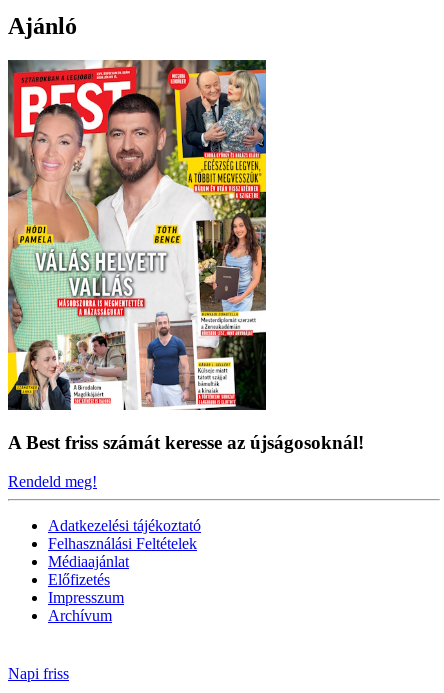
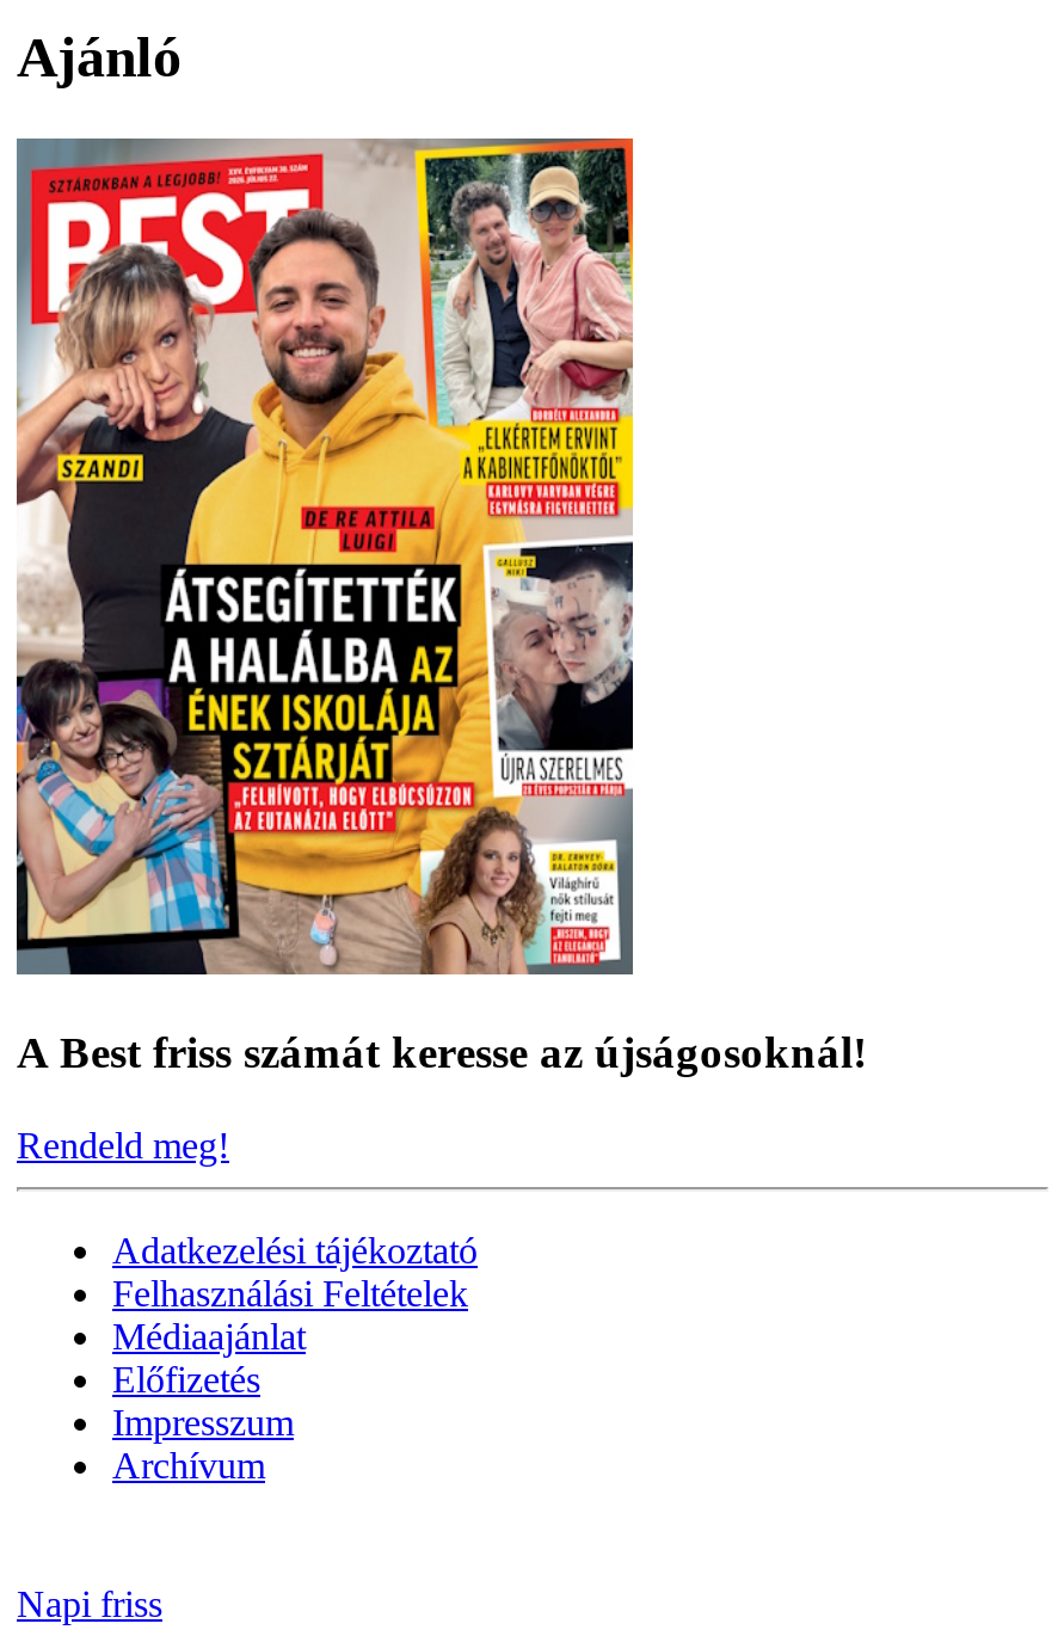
- [image]
+ [image]
